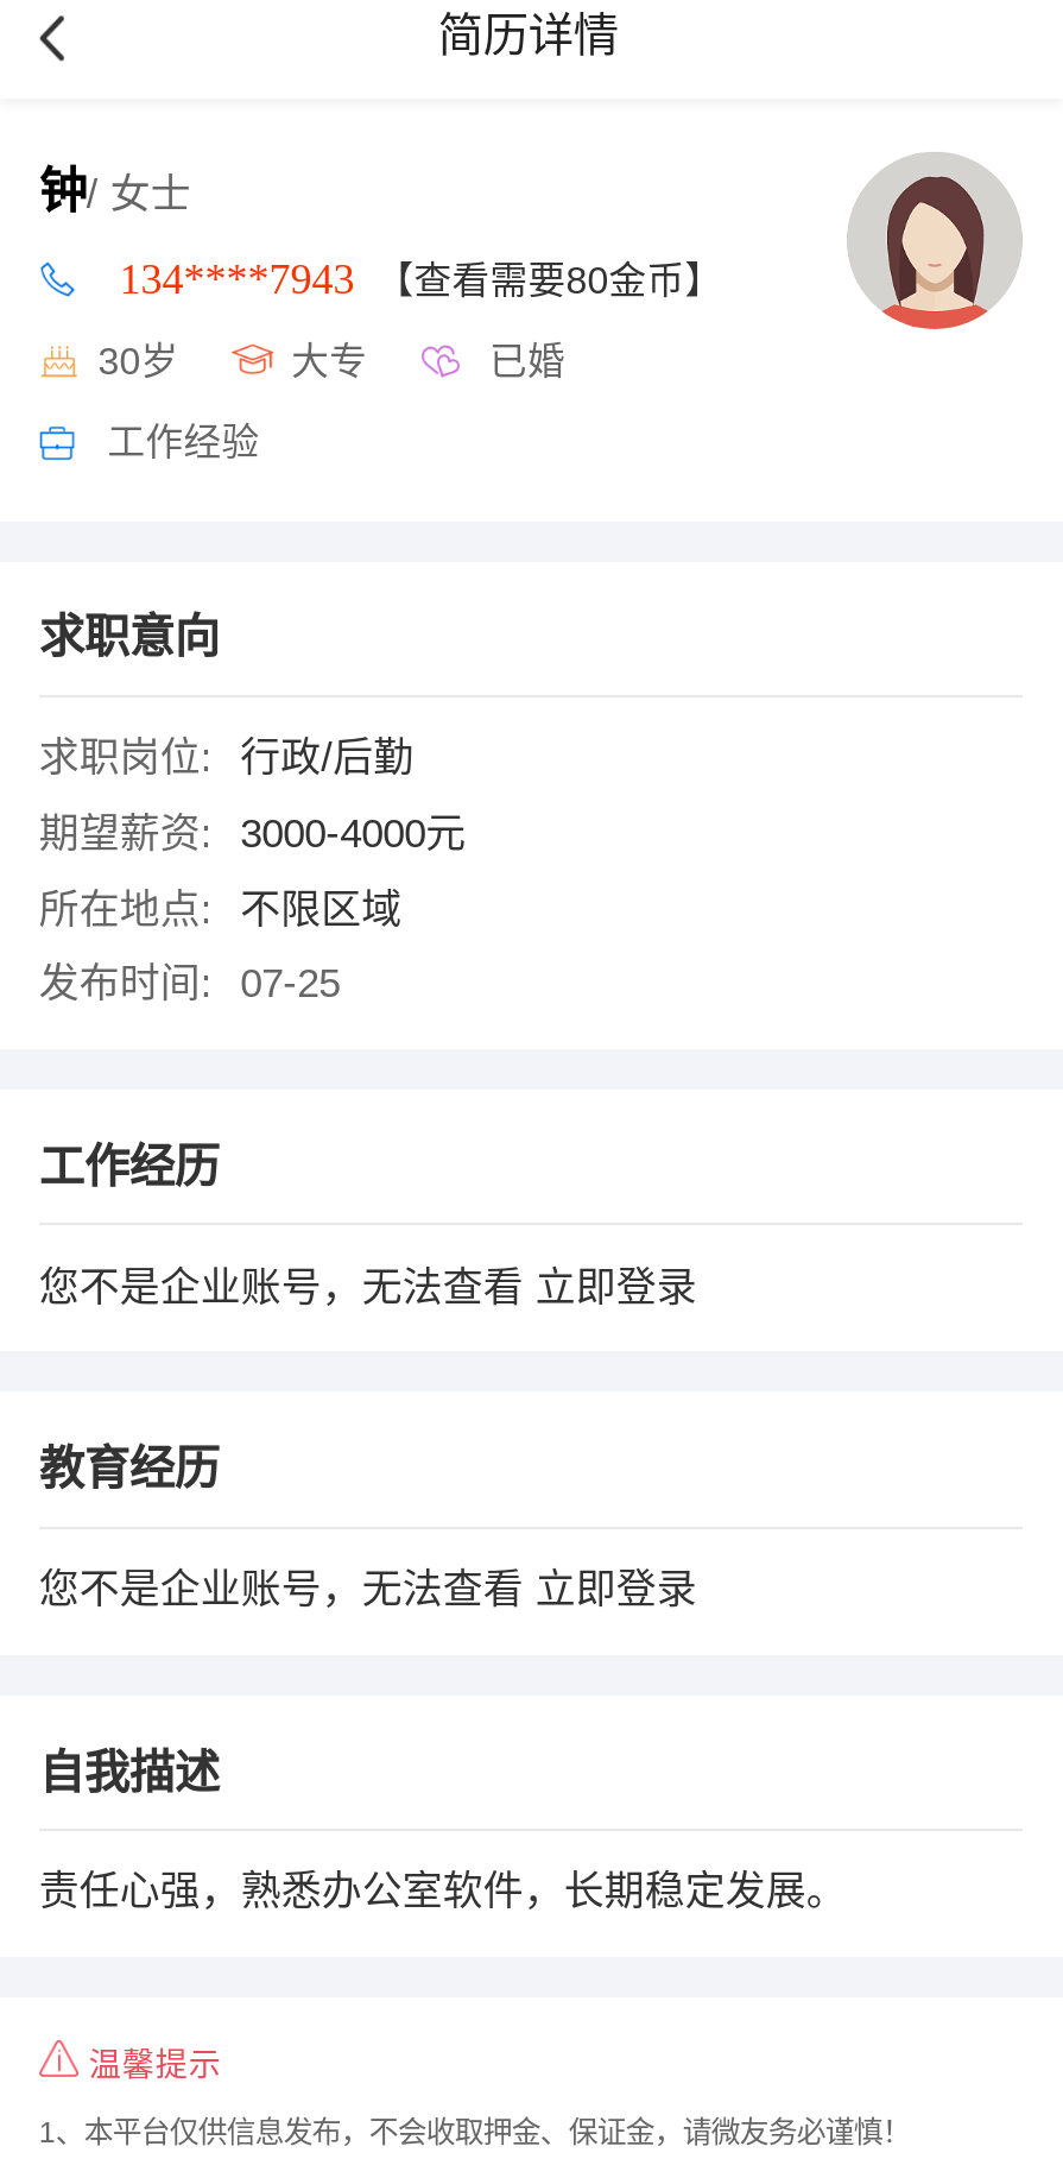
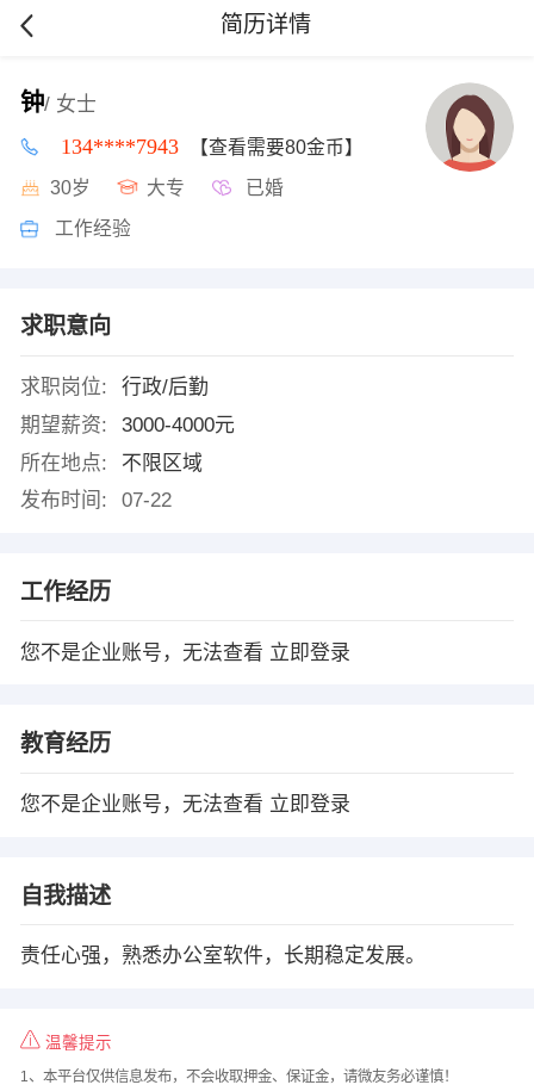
- 发布时间: 07-25
+ 发布时间: 07-22
